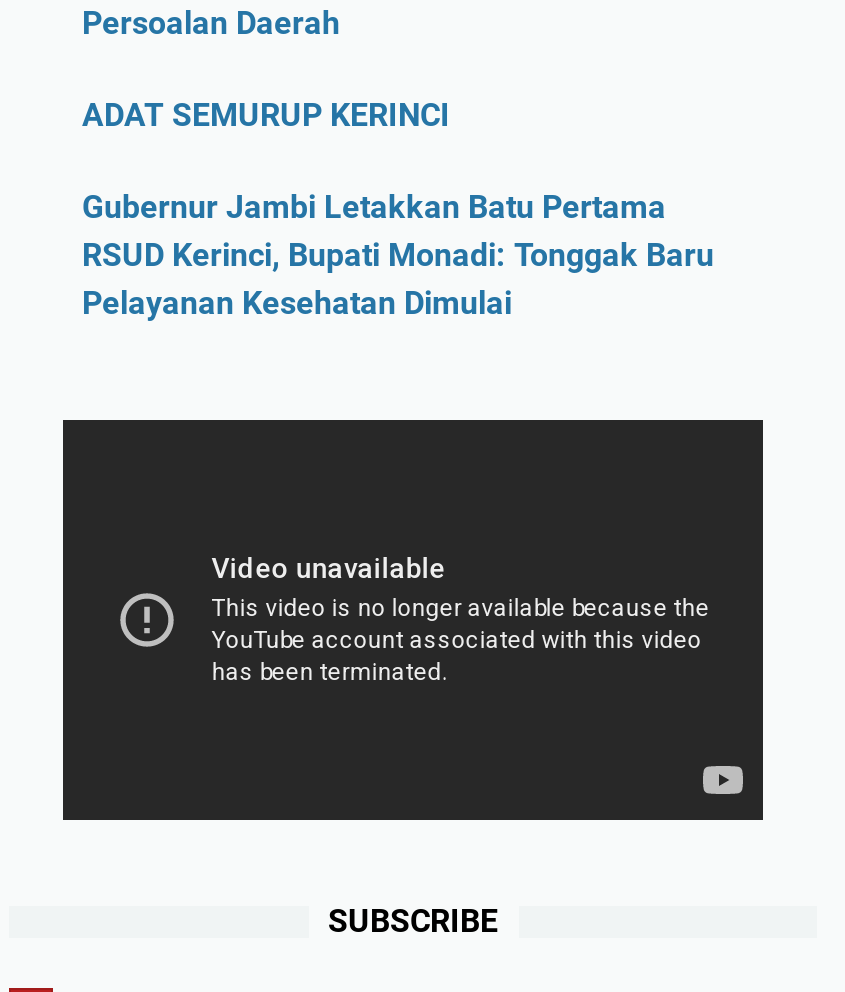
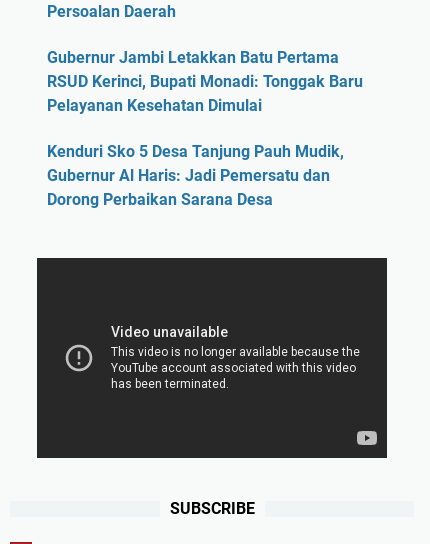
- ADAT SEMURUP KERINCI

moved up: Gubernur Jambi Letakkan Batu Pertama | RSUD Kerinci, Bupati Monadi: Tonggak Baru | Pelayanan Kesehatan Dimulai

+ Kenduri Sko 5 Desa Tanjung Pauh Mudik,
+ Gubernur Al Haris: Jadi Pemersatu dan
+ Dorong Perbaikan Sarana Desa
